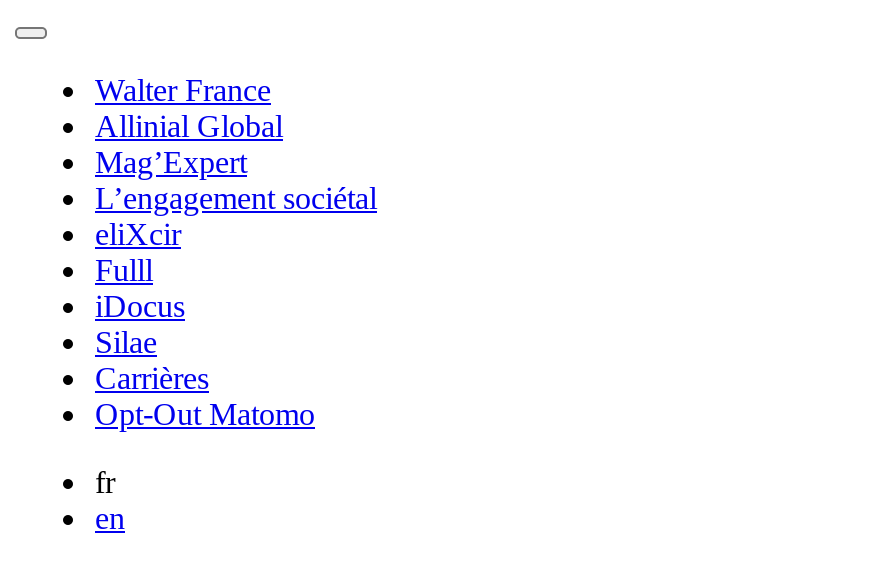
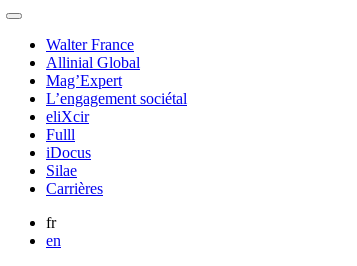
- Opt-Out Matomo
